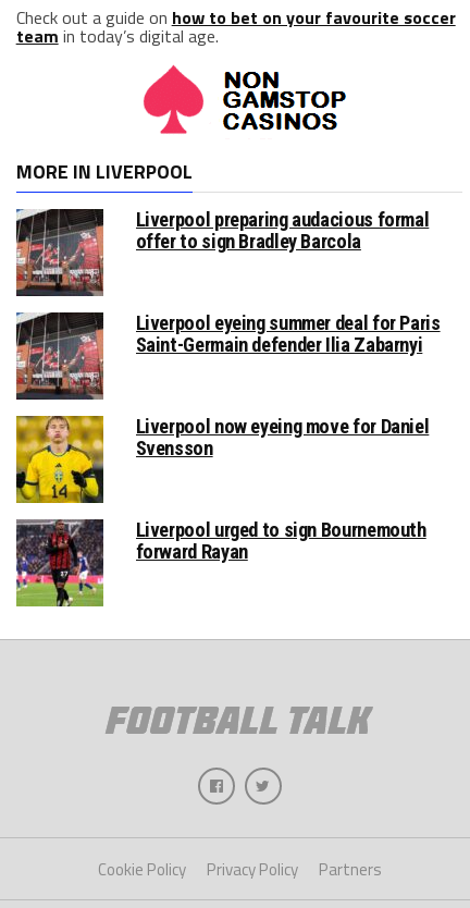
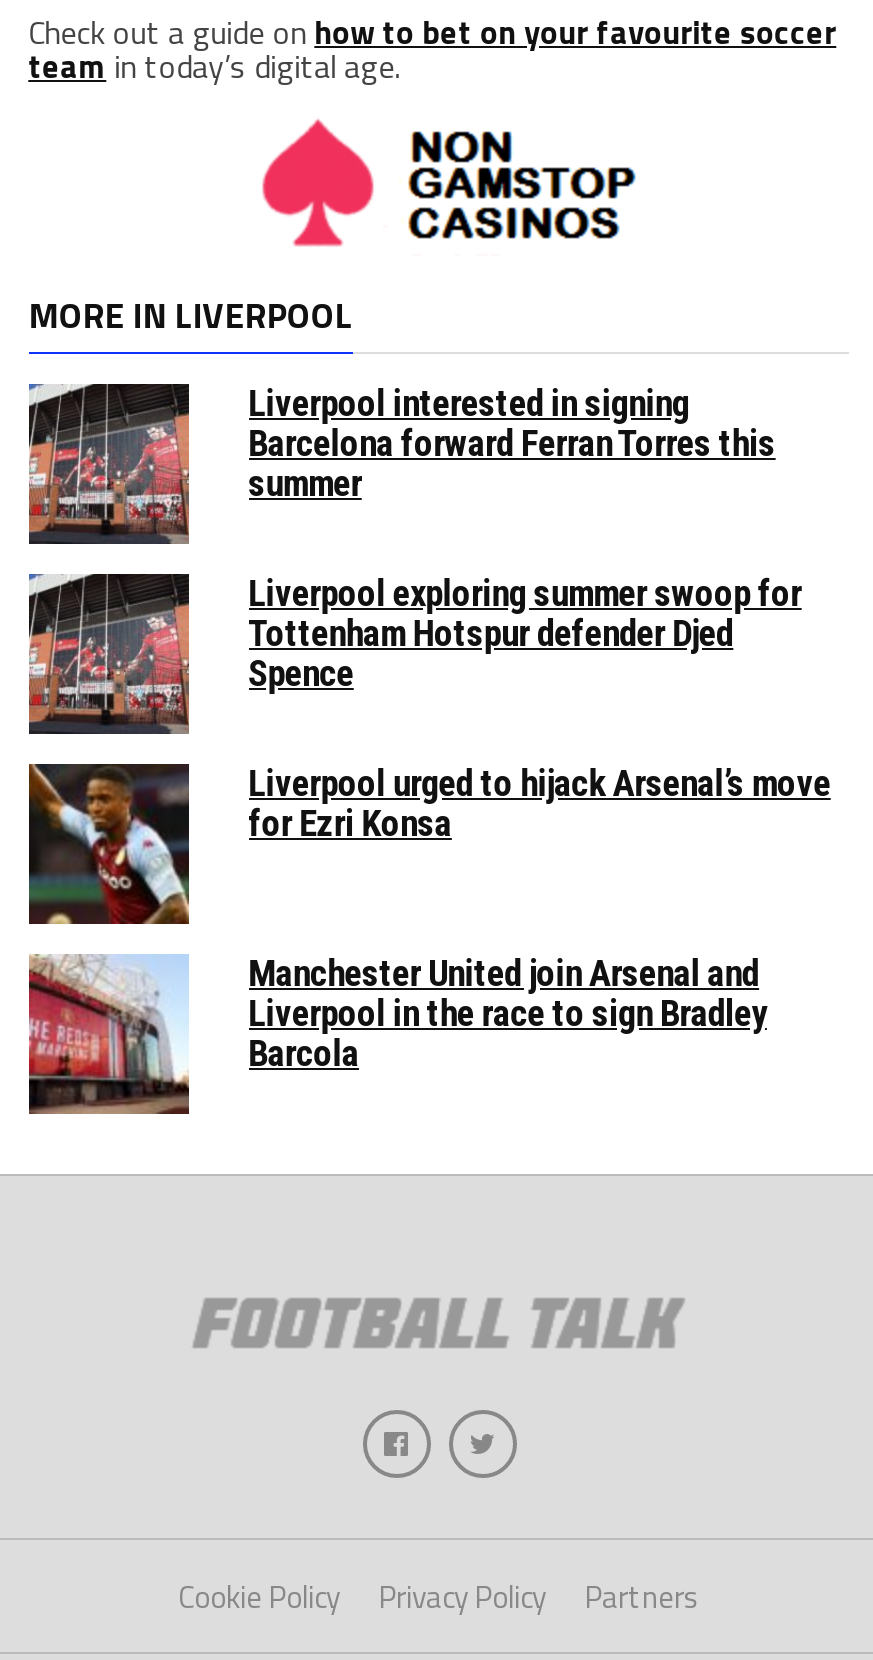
- Liverpool preparing audacious formal
- offer to sign Bradley Barcola
+ Liverpool interested in signing
+ Barcelona forward Ferran Torres this
+ summer

- Liverpool eyeing summer deal for Paris
- Saint-Germain defender Ilia Zabarnyi
+ Liverpool exploring summer swoop for
+ Tottenham Hotspur defender Djed
+ Spence

- [image]
- Liverpool now eyeing move for Daniel
- Svensson
+ [image]
+ Liverpool urged to hijack Arsenal’s move
+ for Ezri Konsa

- [image]
- Liverpool urged to sign Bournemouth
- forward Rayan
+ [image]
+ Manchester United join Arsenal and
+ Liverpool in the race to sign Bradley
+ Barcola
